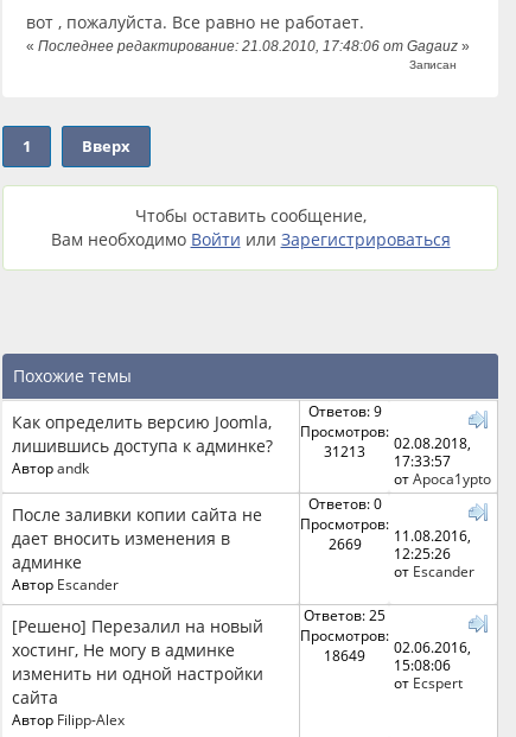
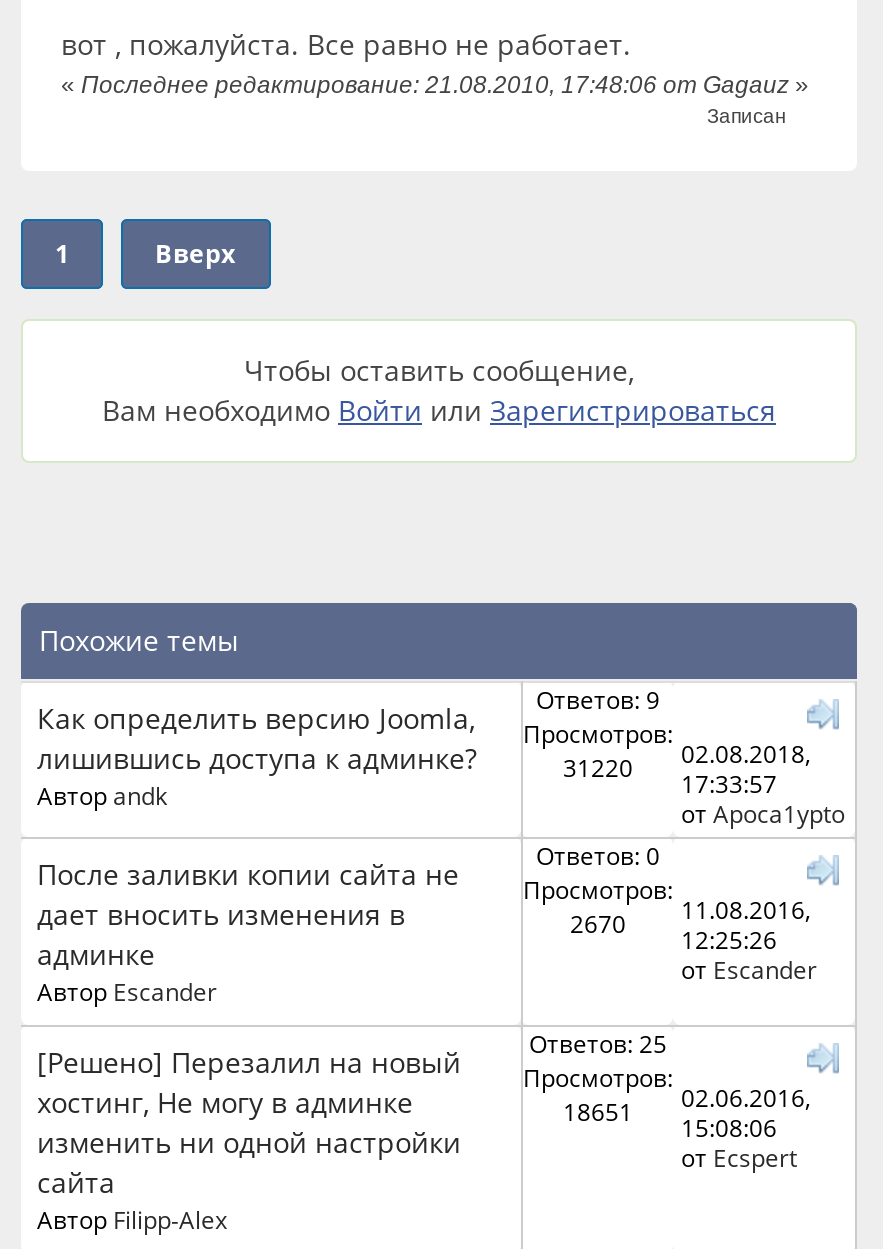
- 31213 02.08.2018, 17:33:57
+ 31220 02.08.2018, 17:33:57

- 2669 11.08.2016, 12:25:26
+ 2670 11.08.2016, 12:25:26

- 18649 02.06.2016, 15:08:06
+ 18651 02.06.2016, 15:08:06
